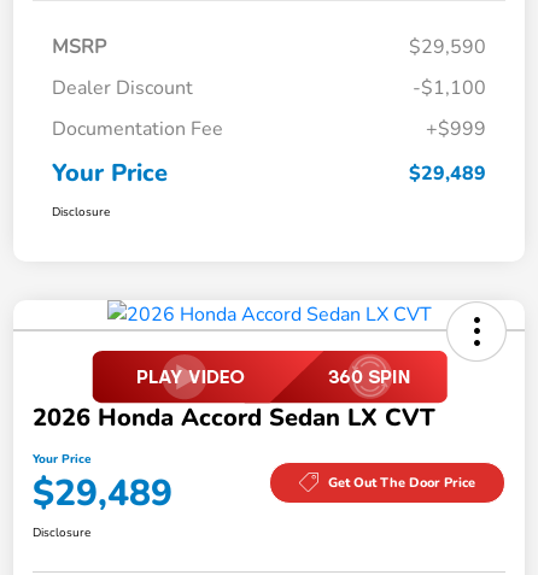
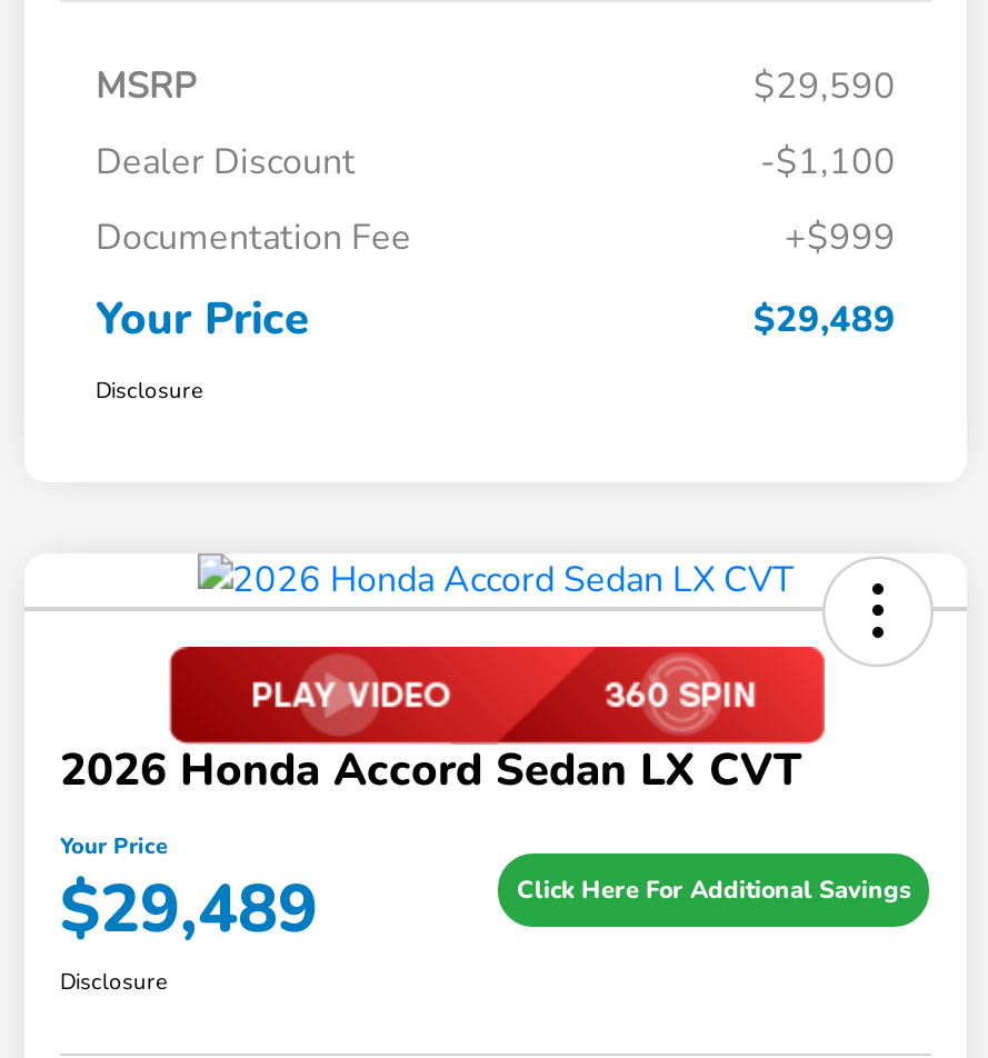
- Get Out The Door Price
+ Click Here For Additional Savings
